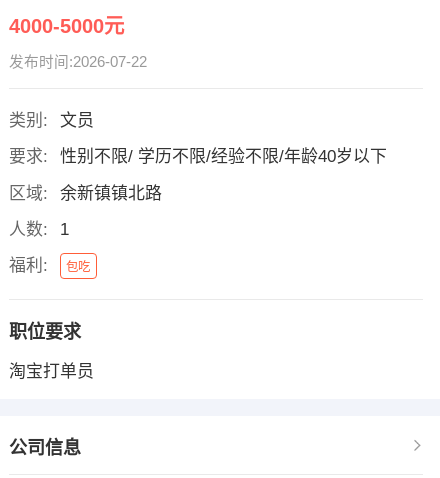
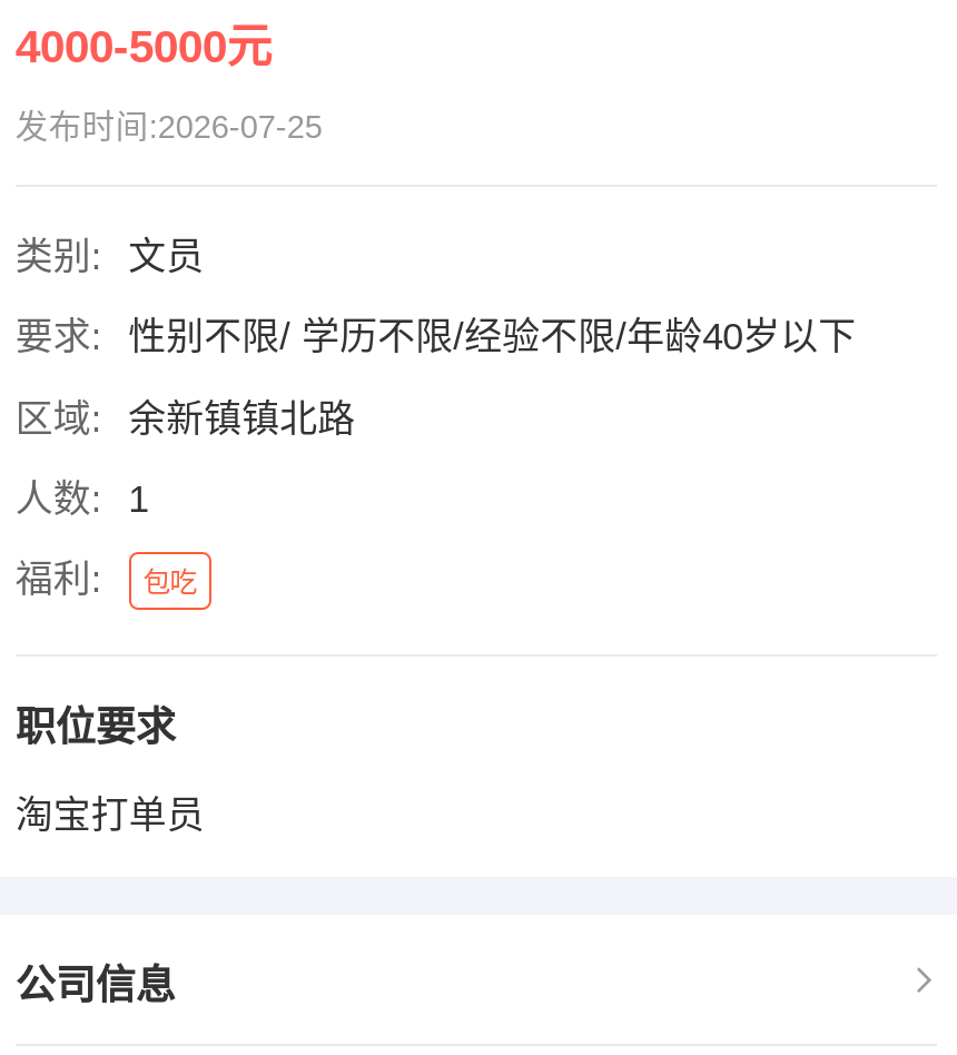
- 发布时间:2026-07-22
+ 发布时间:2026-07-25
